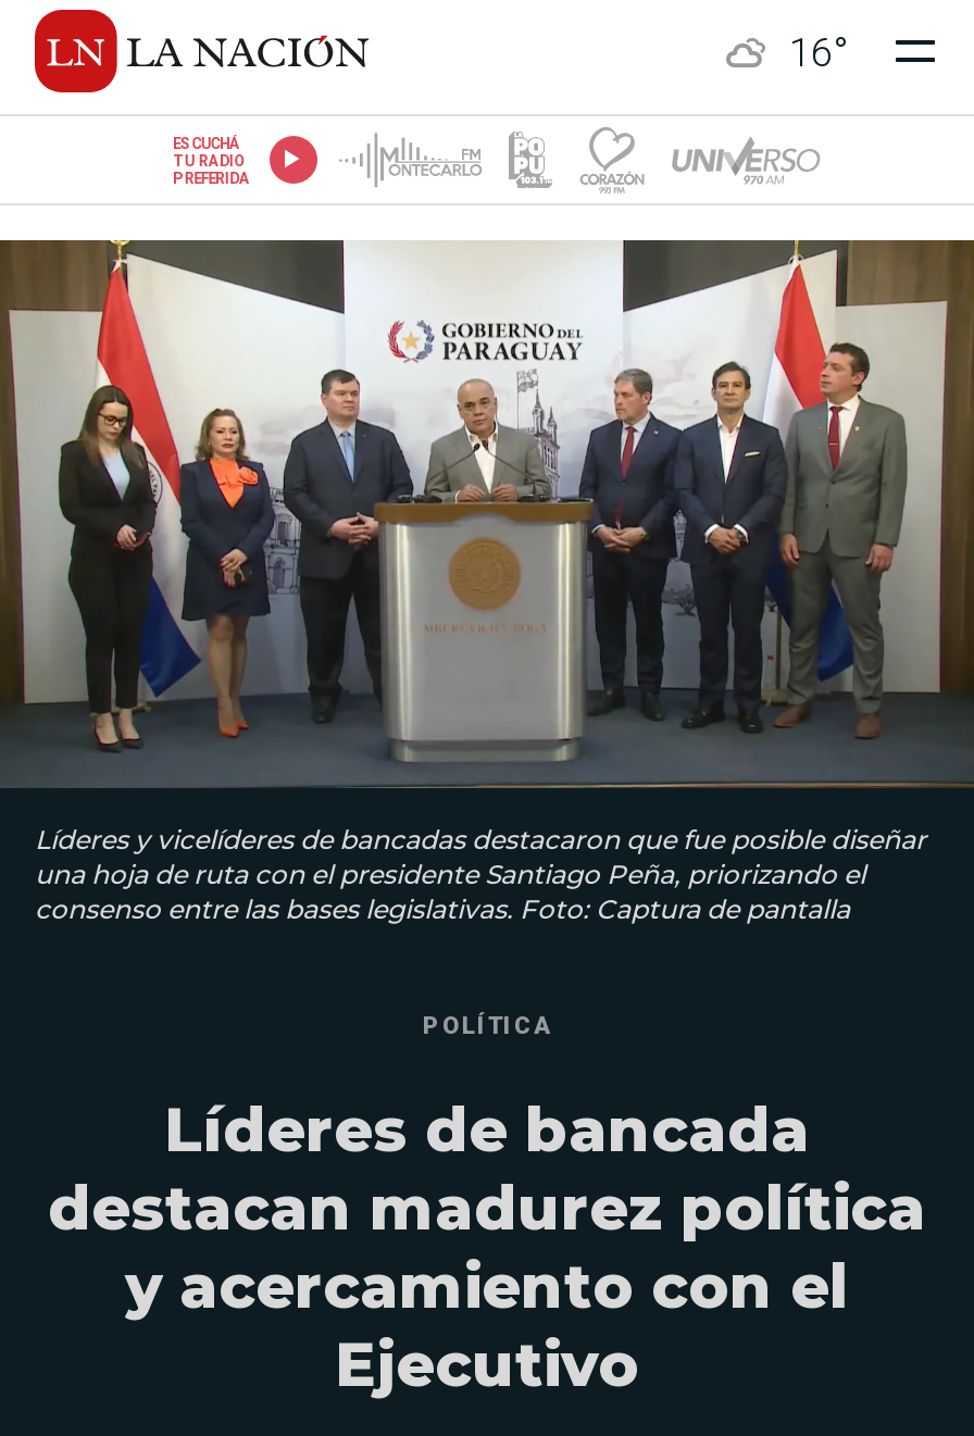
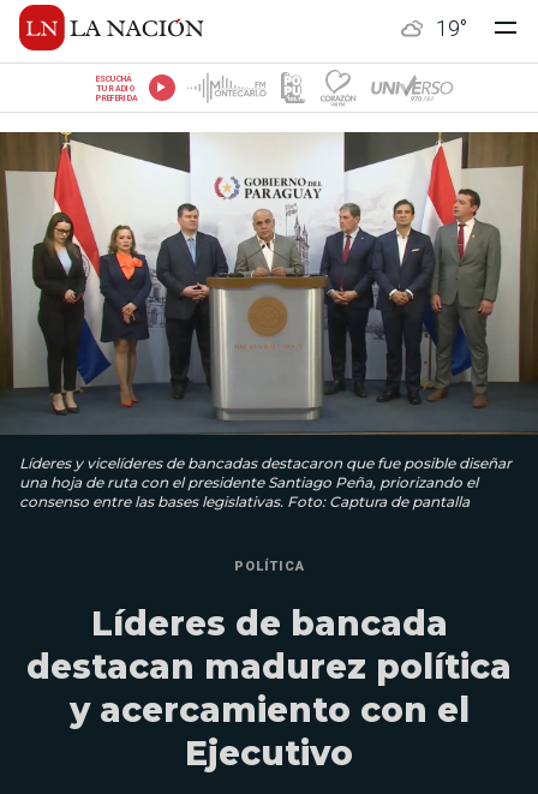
- 16°
+ 19°
